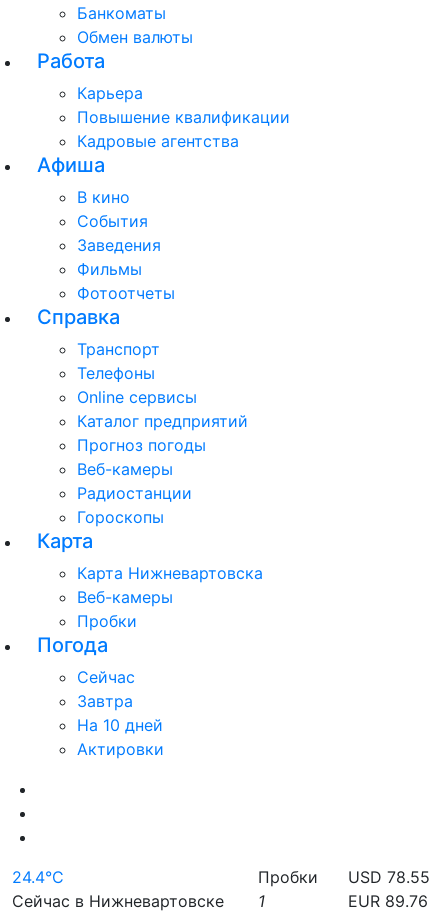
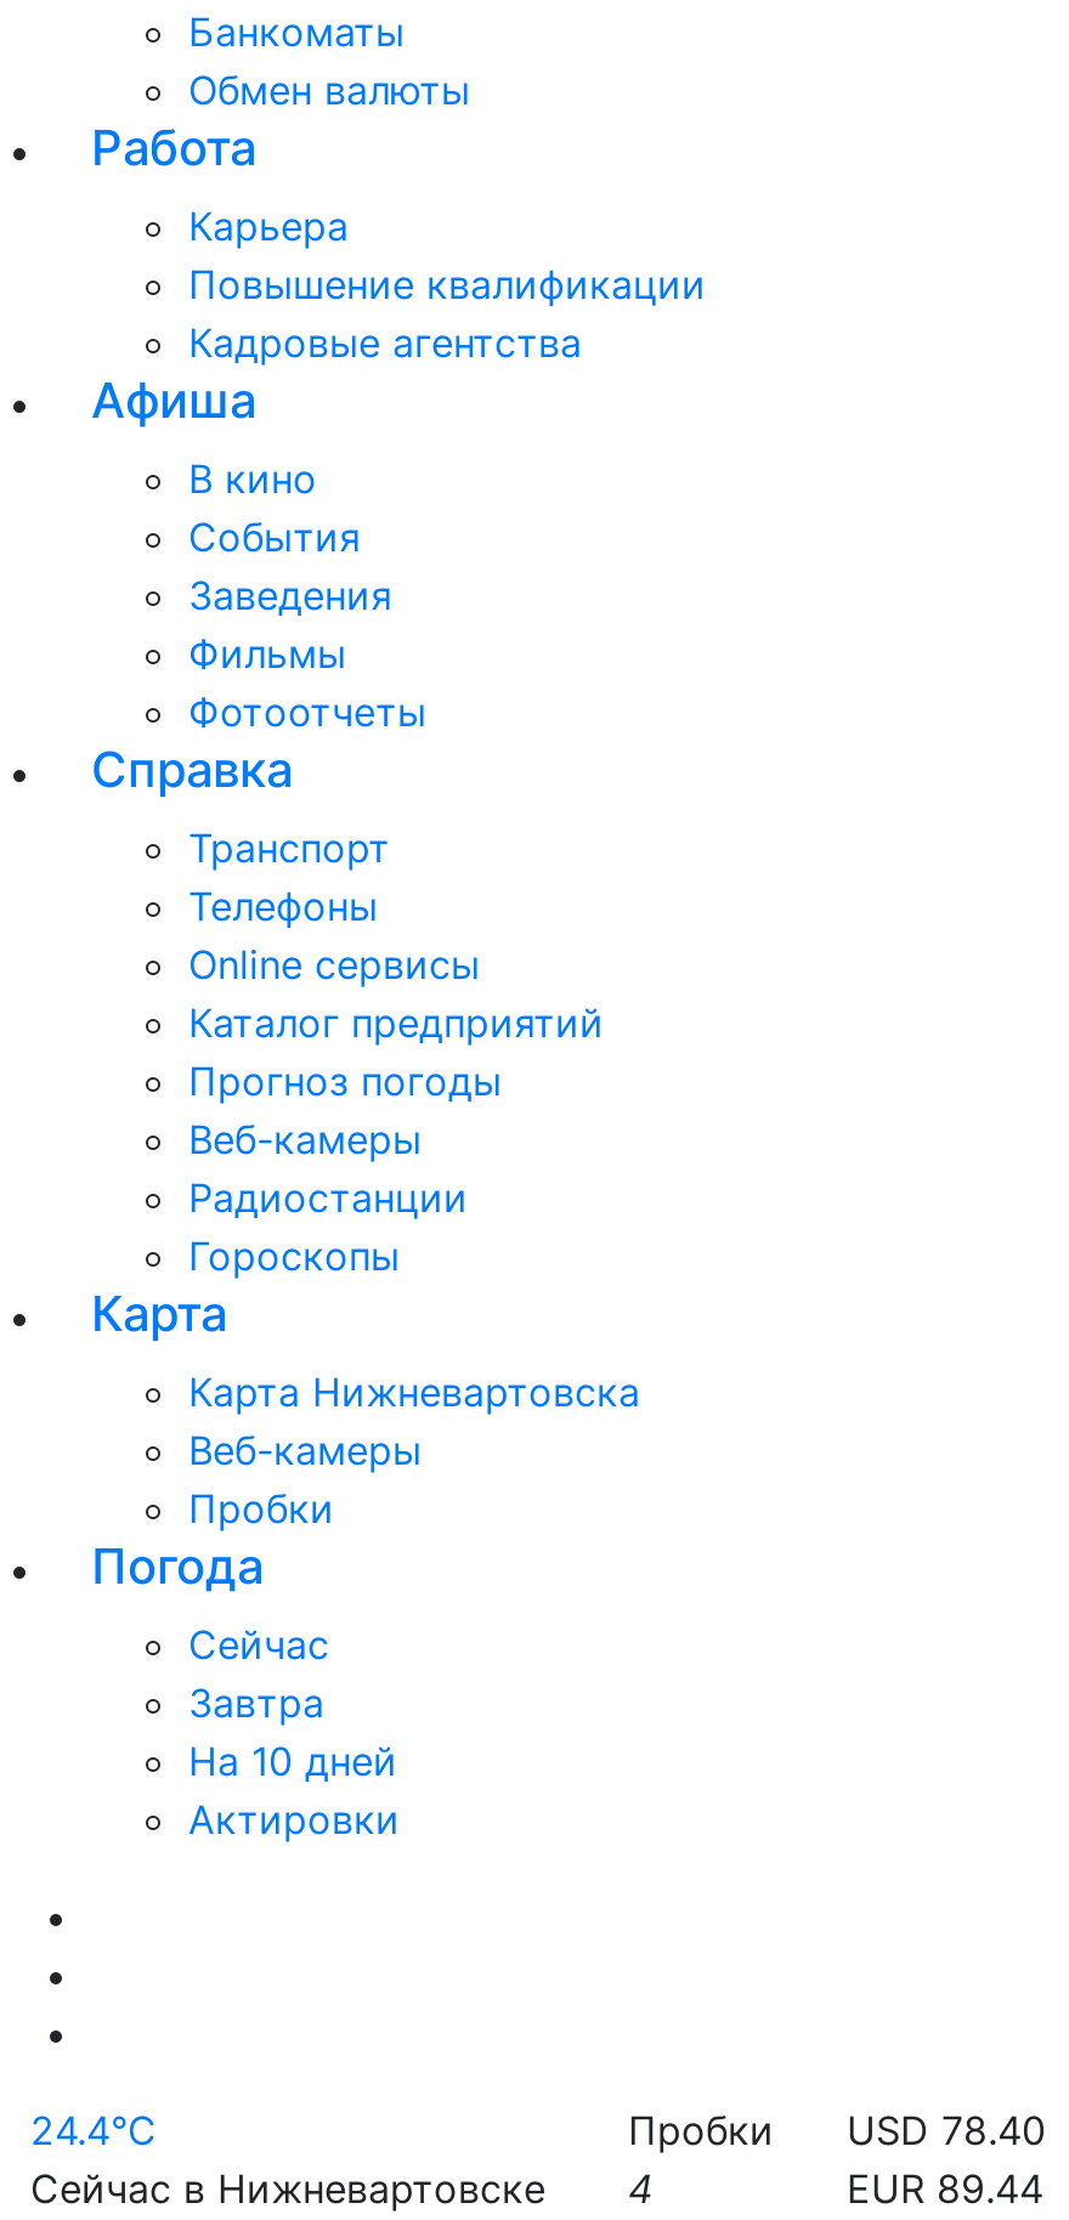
- Пробки USD 78.55
+ Пробки USD 78.40

- Сейчас в Нижневартовске 1
+ Сейчас в Нижневартовске 4

- EUR 89.76
+ EUR 89.44
